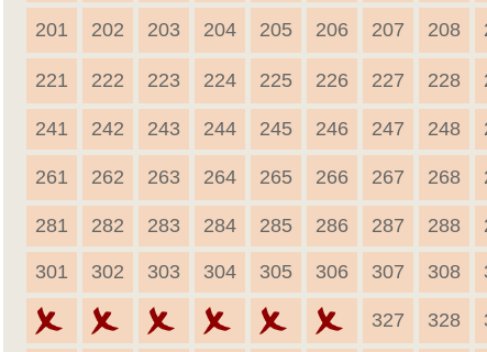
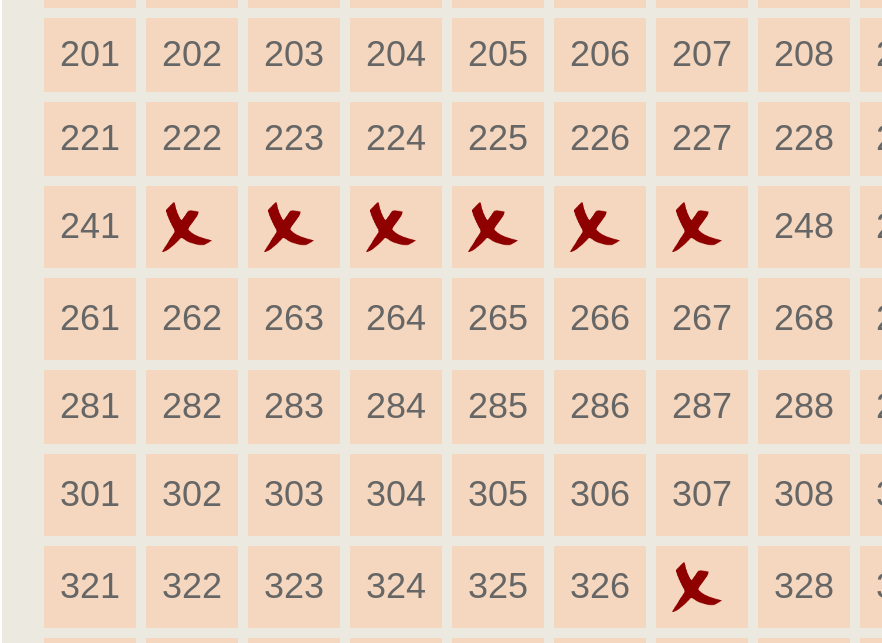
- 242
- 243
- 244
- 245
- 246
- 247

- 327
+ 321
+ 322
+ 323
+ 324
+ 325
+ 326
